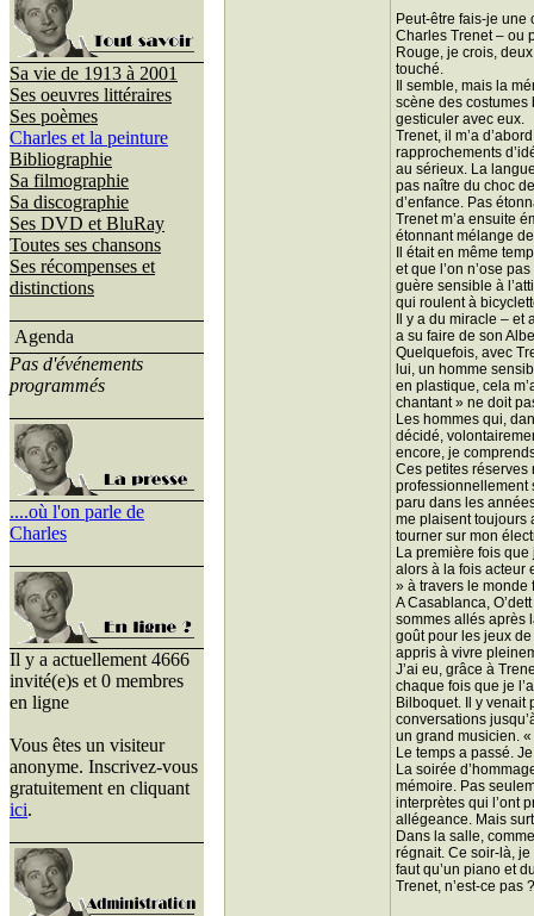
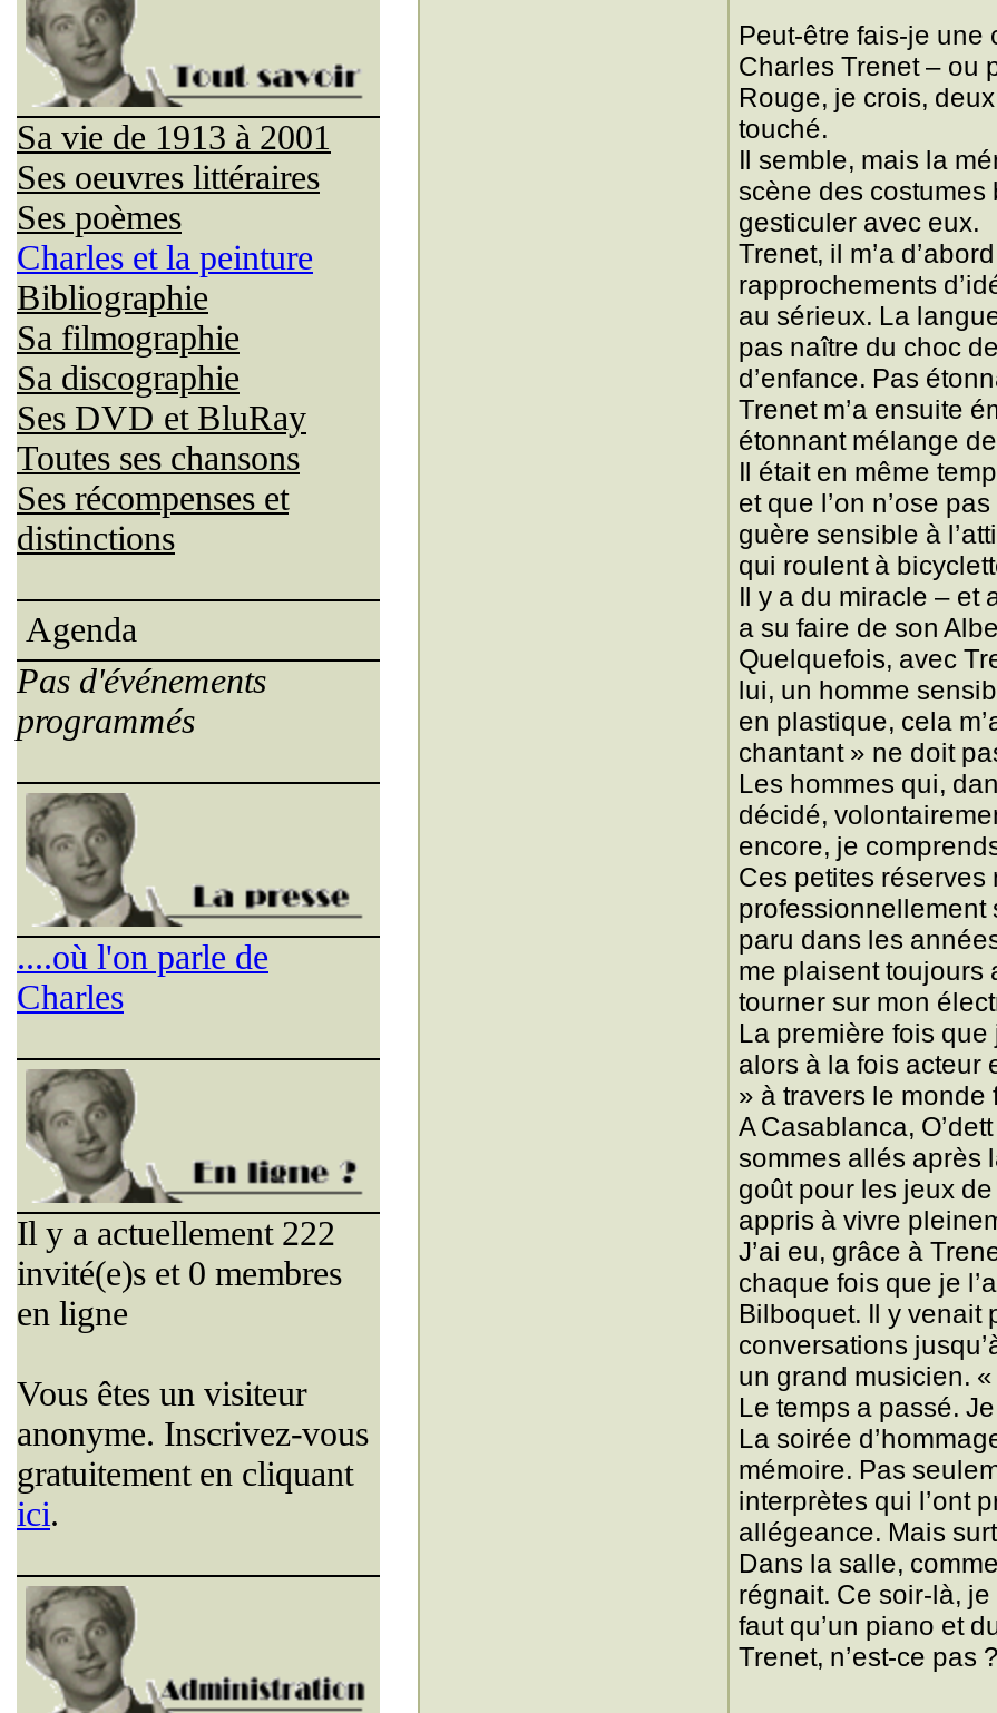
- Il y a actuellement 4666
+ Il y a actuellement 222
